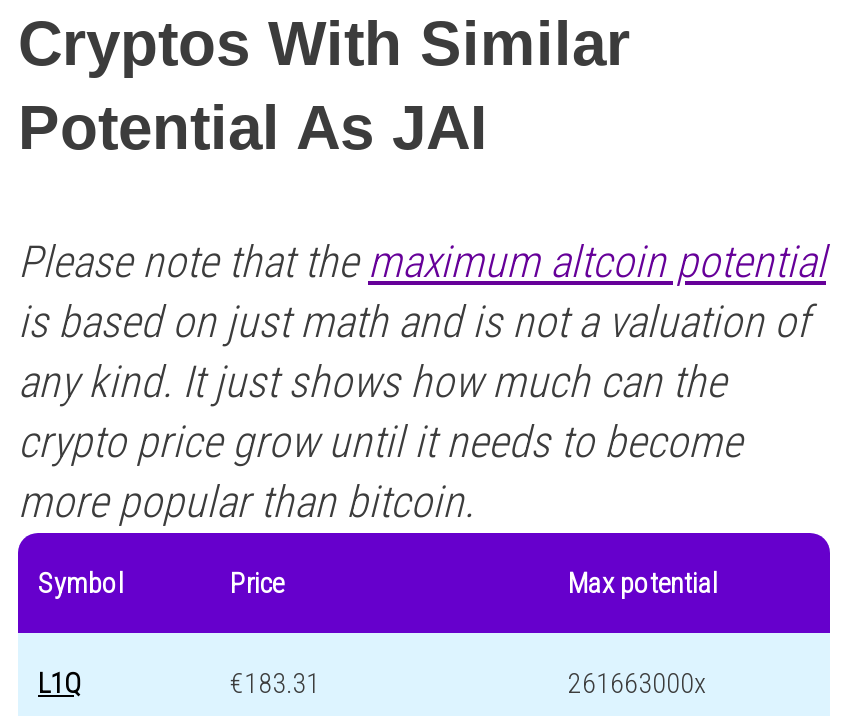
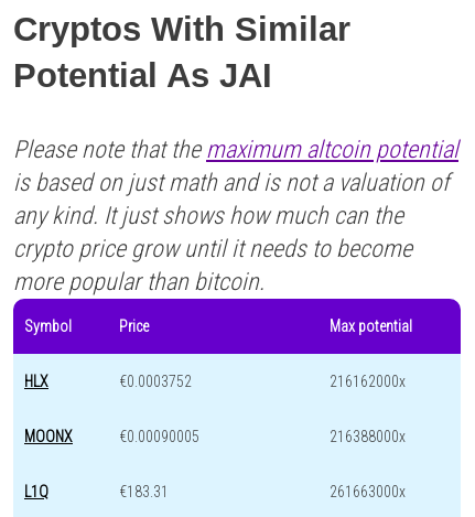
+ HLX
+ €0.0003752
+ 216162000x
+ MOONX
+ €0.00090005
+ 216388000x
